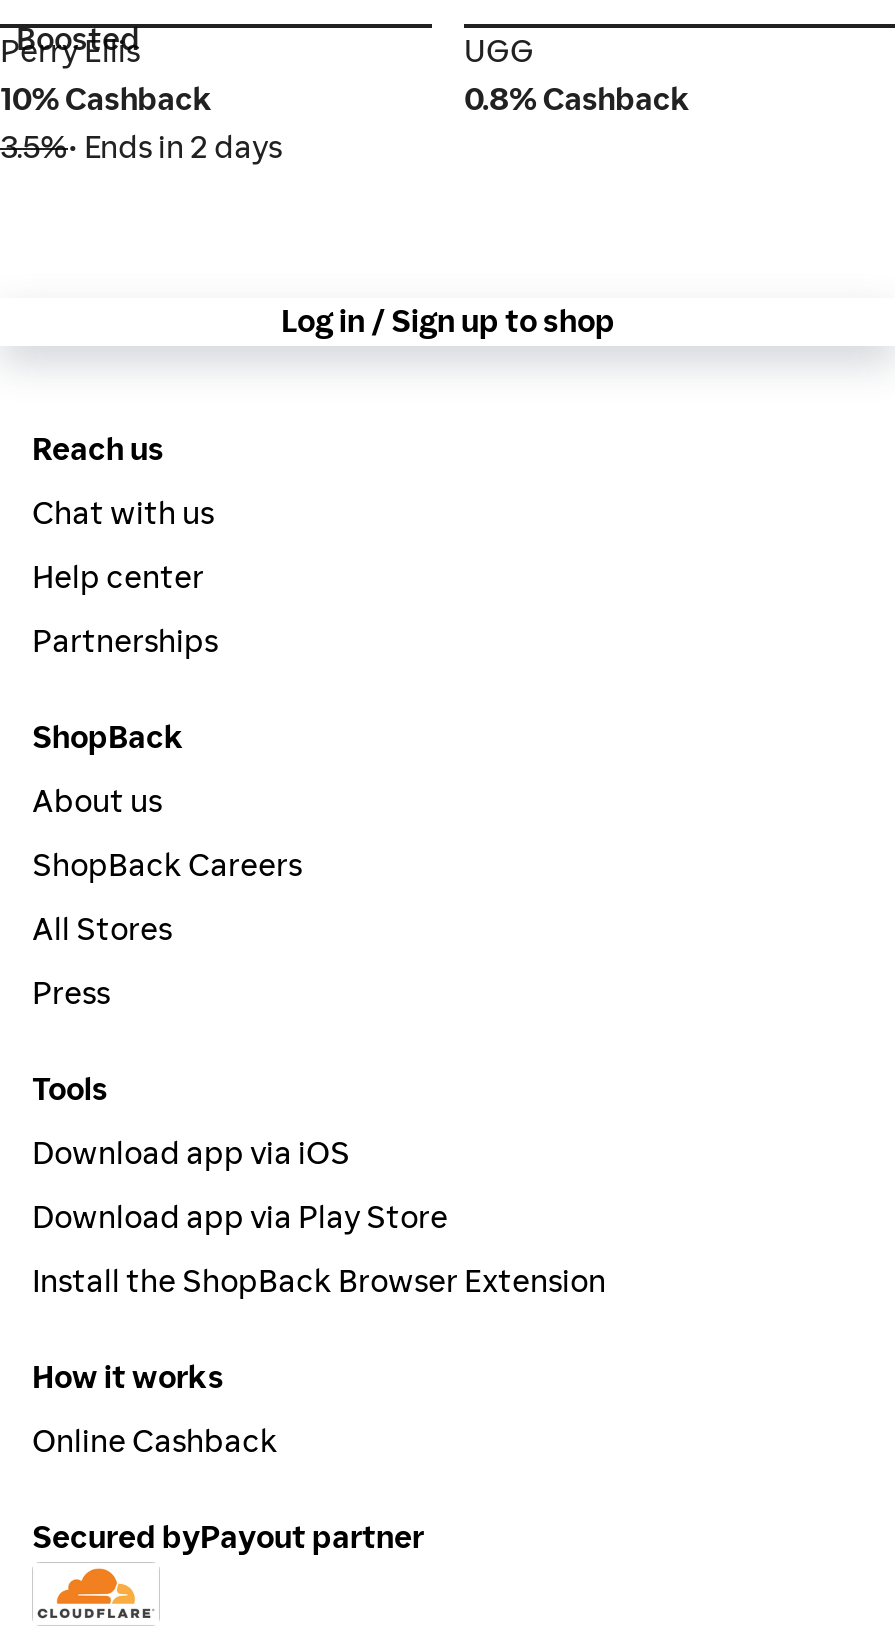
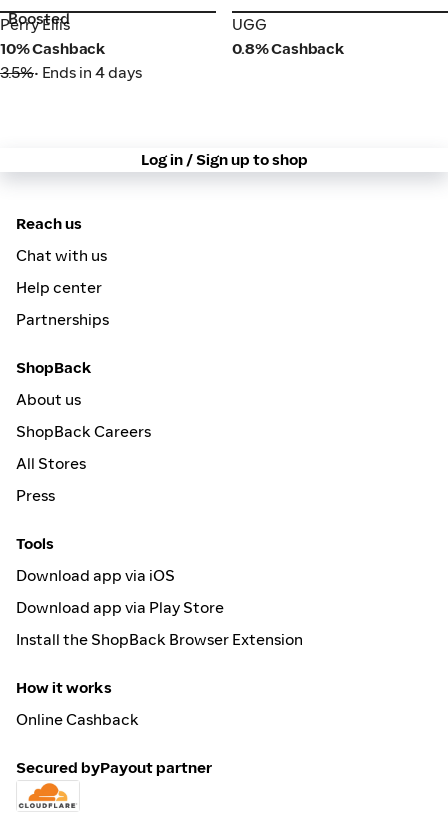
- 3.5% • Ends in 2 days
+ 3.5% • Ends in 4 days
